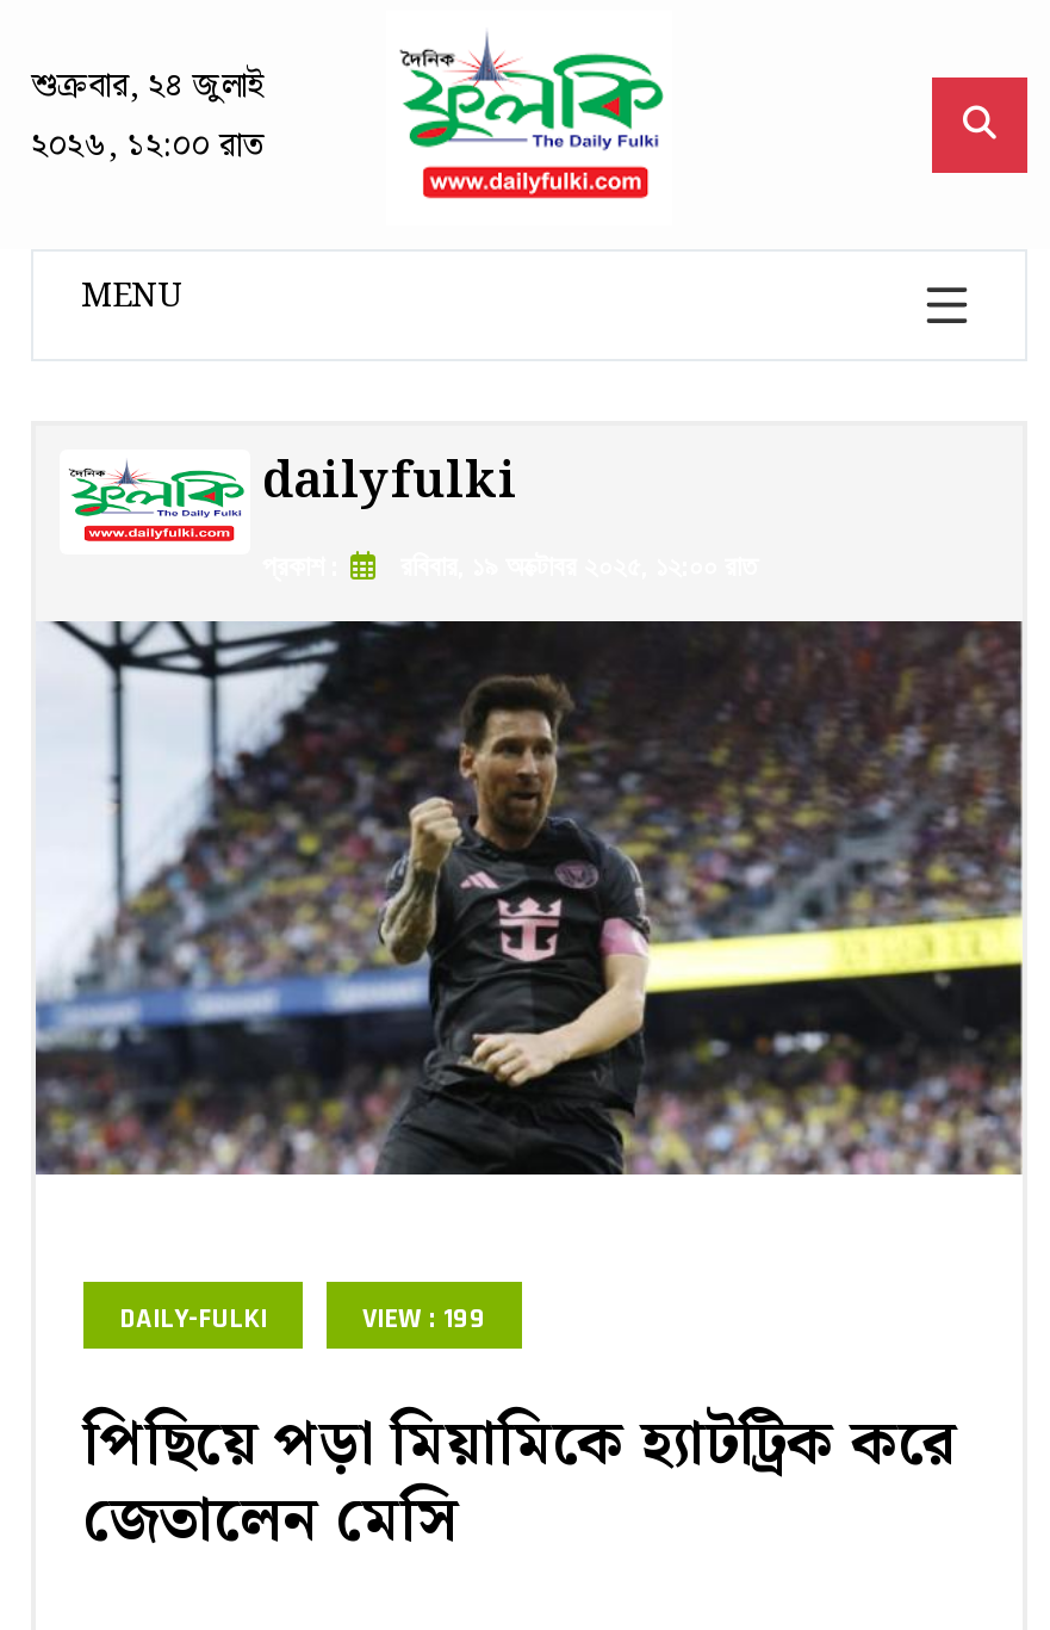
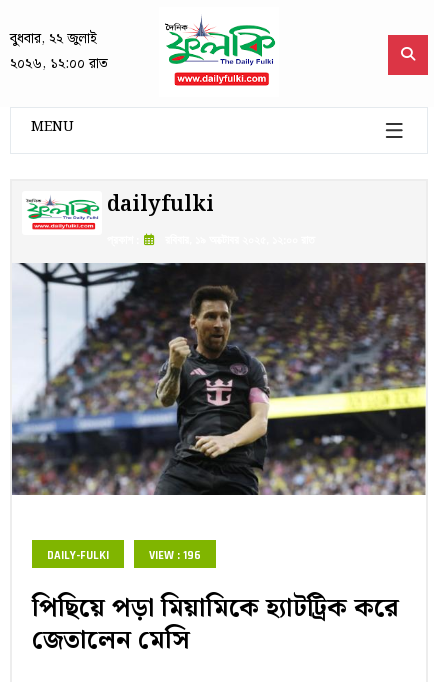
- শুক্রবার, ২৪ জুলাই
+ বুধবার, ২২ জুলাই

- VIEW : 199
+ VIEW : 196
